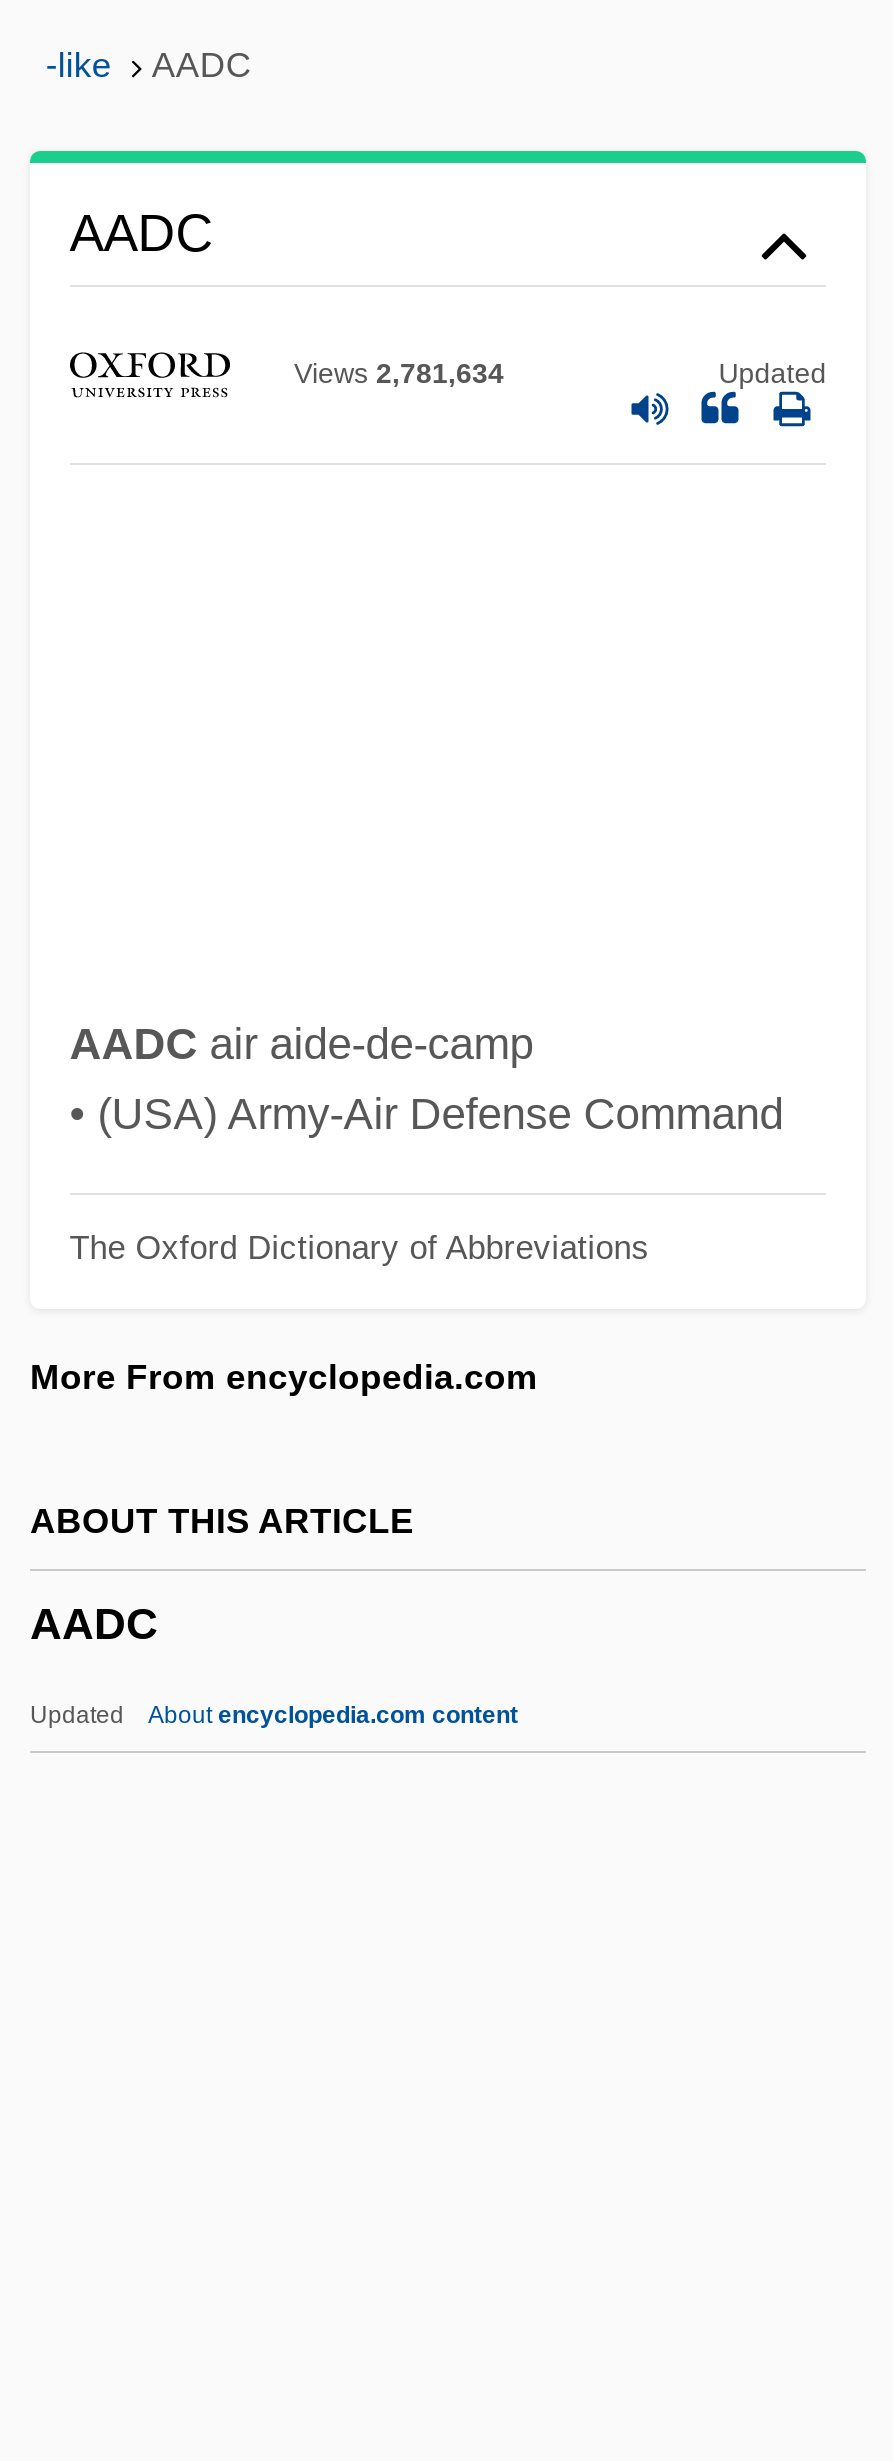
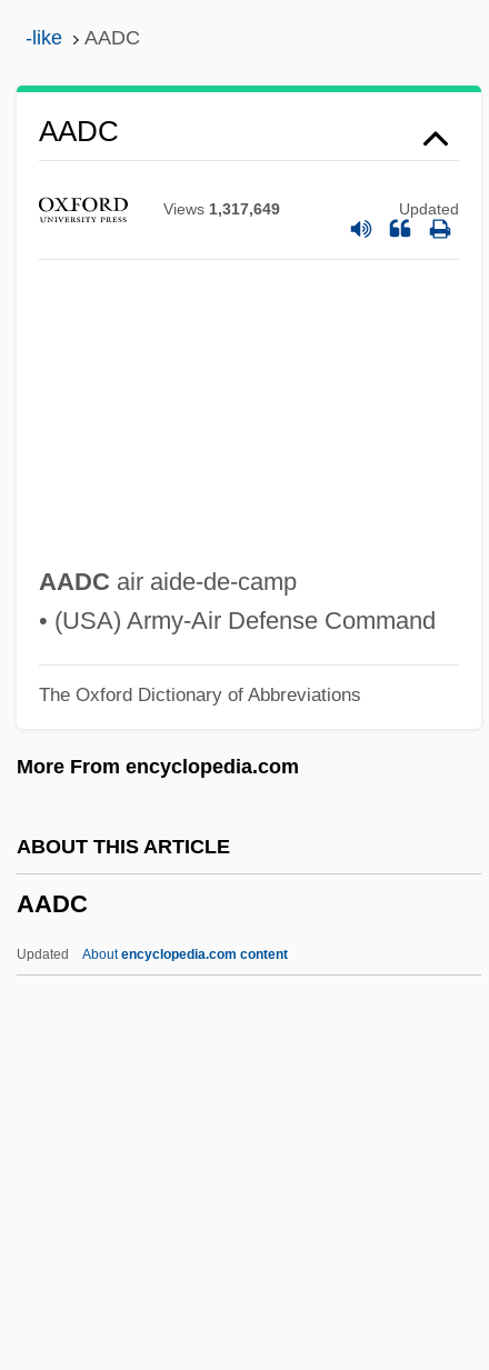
- Views 2,781,634
+ Views 1,317,649
